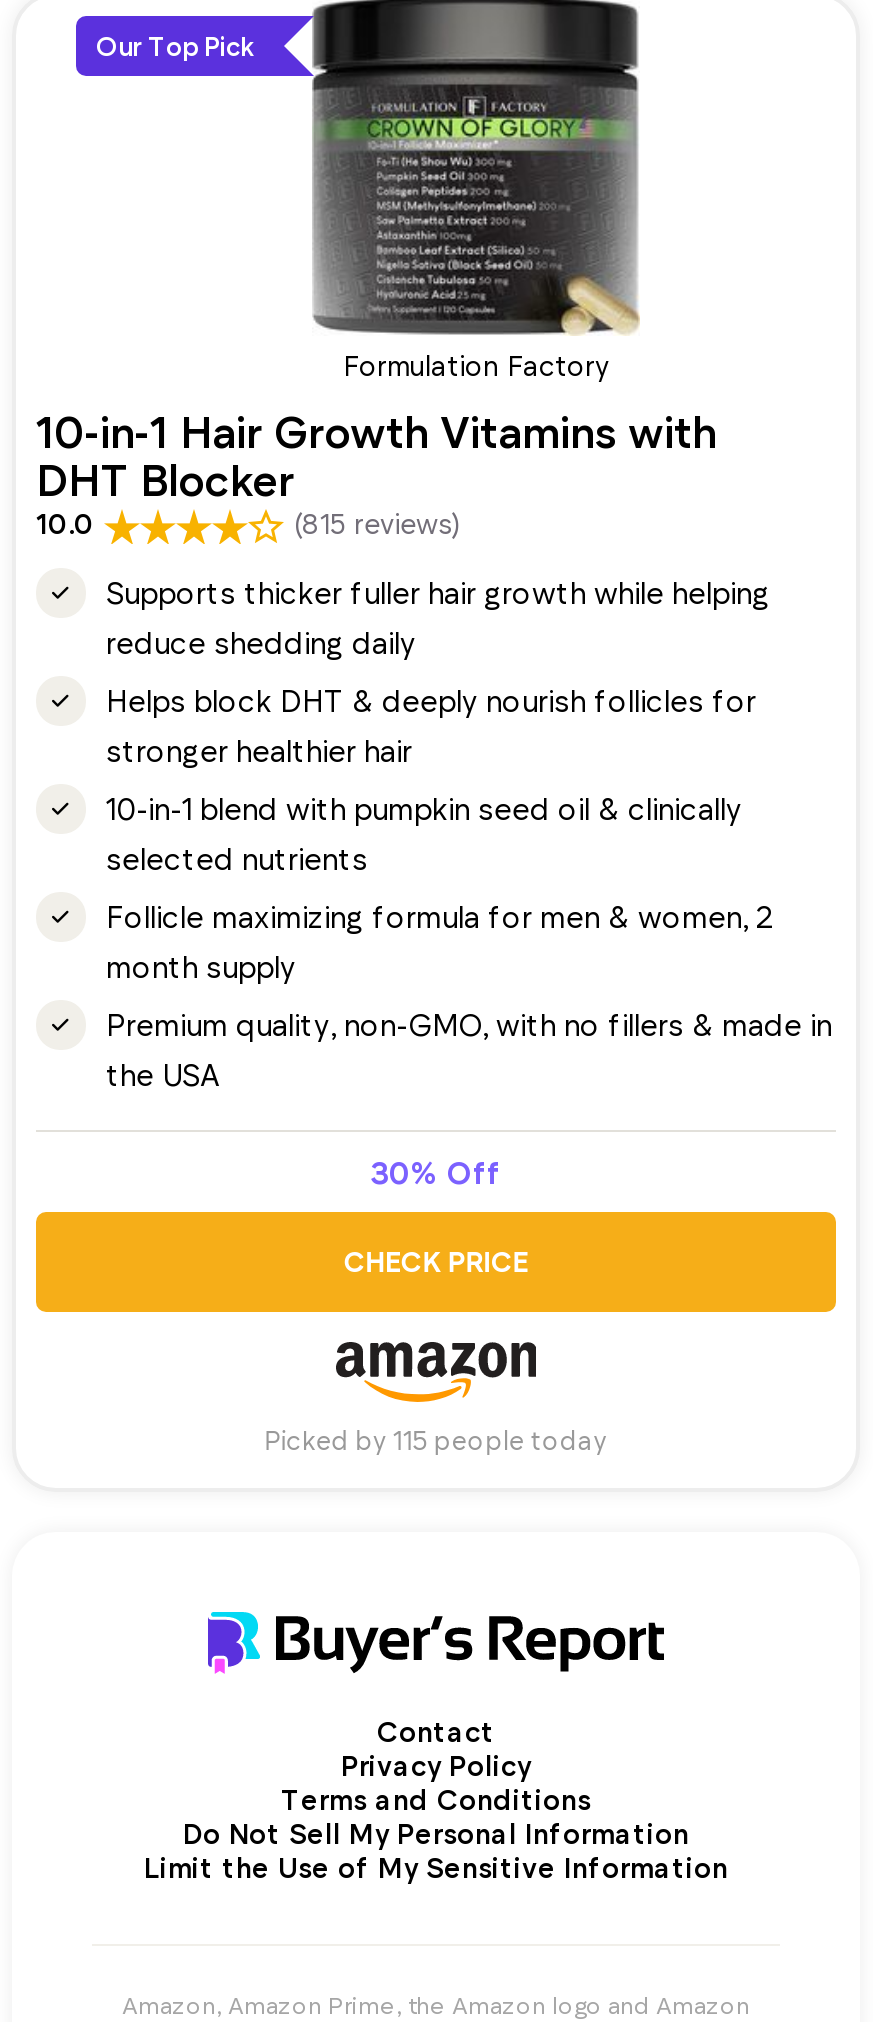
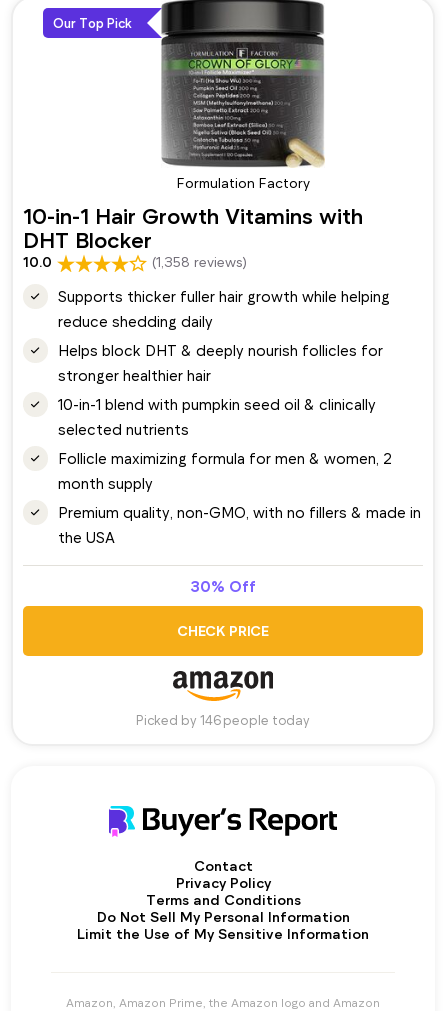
- (815 reviews)
+ (1,358 reviews)

- Picked by 115 people today
+ Picked by 146 people today
